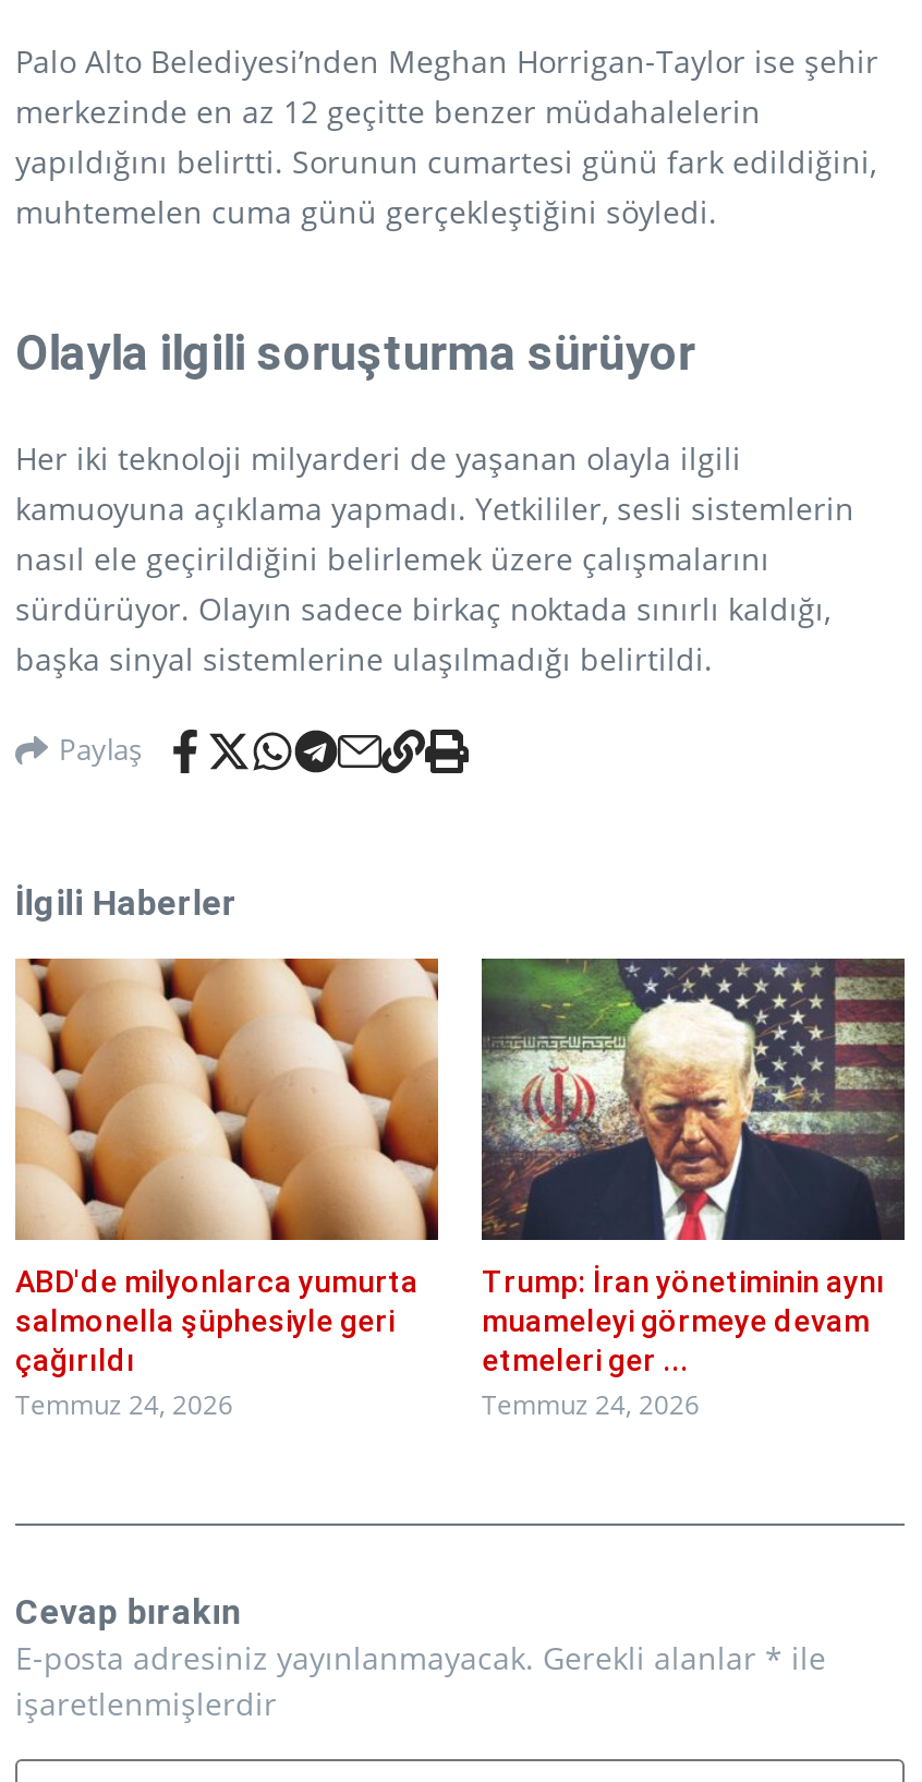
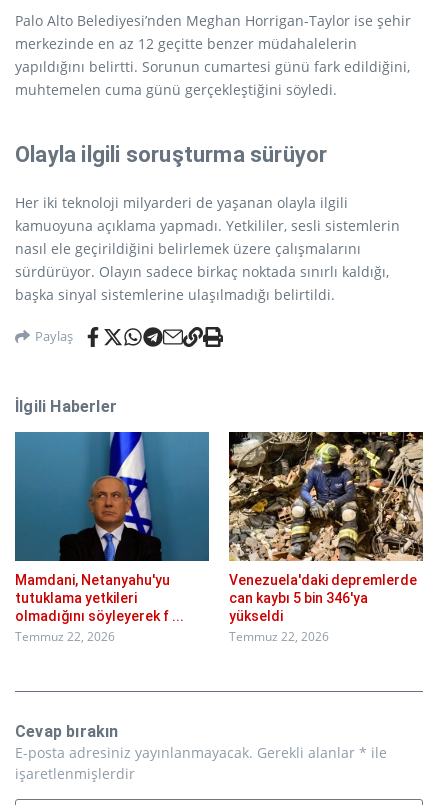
- [image]
- ABD'de milyonlarca yumurta
- salmonella şüphesiyle geri
- çağırıldı
- Temmuz 24, 2026
+ [image]
+ Mamdani, Netanyahu'yu
+ tutuklama yetkileri
+ olmadığını söyleyerek f ...
+ Temmuz 22, 2026

- [image]
- Trump: İran yönetiminin aynı
- muameleyi görmeye devam
- etmeleri ger ...
- Temmuz 24, 2026
+ [image]
+ Venezuela'daki depremlerde
+ can kaybı 5 bin 346'ya
+ yükseldi
+ Temmuz 22, 2026
